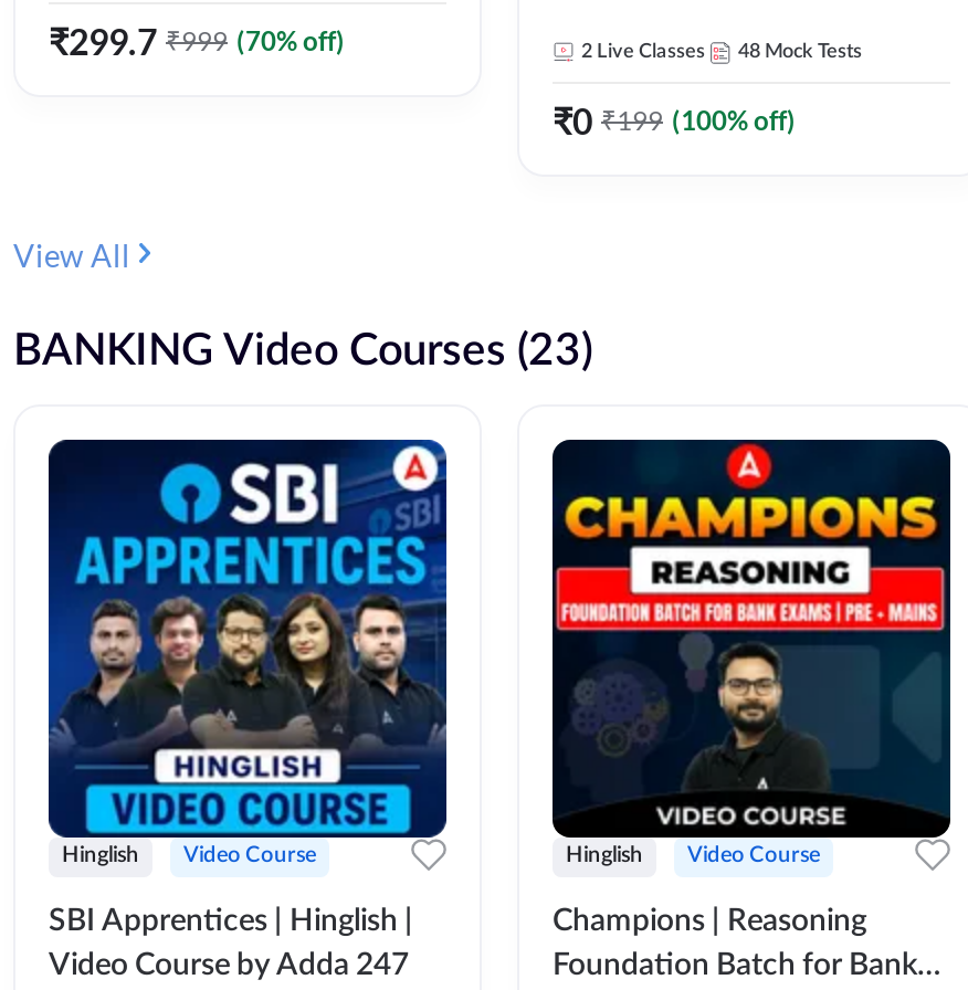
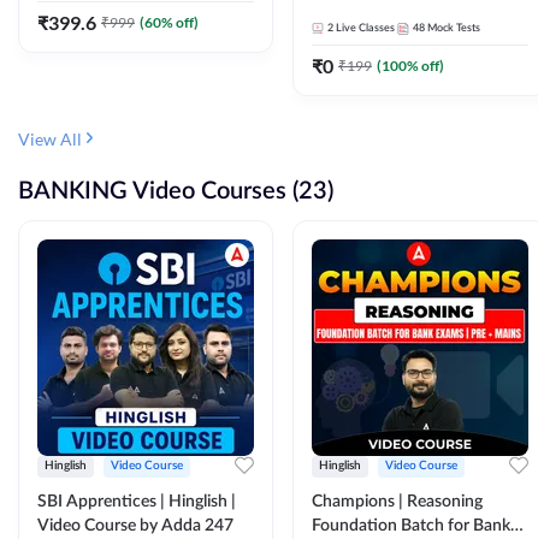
- ₹299.7 ₹999 (70% off)
+ ₹399.6 ₹999 (60% off)
